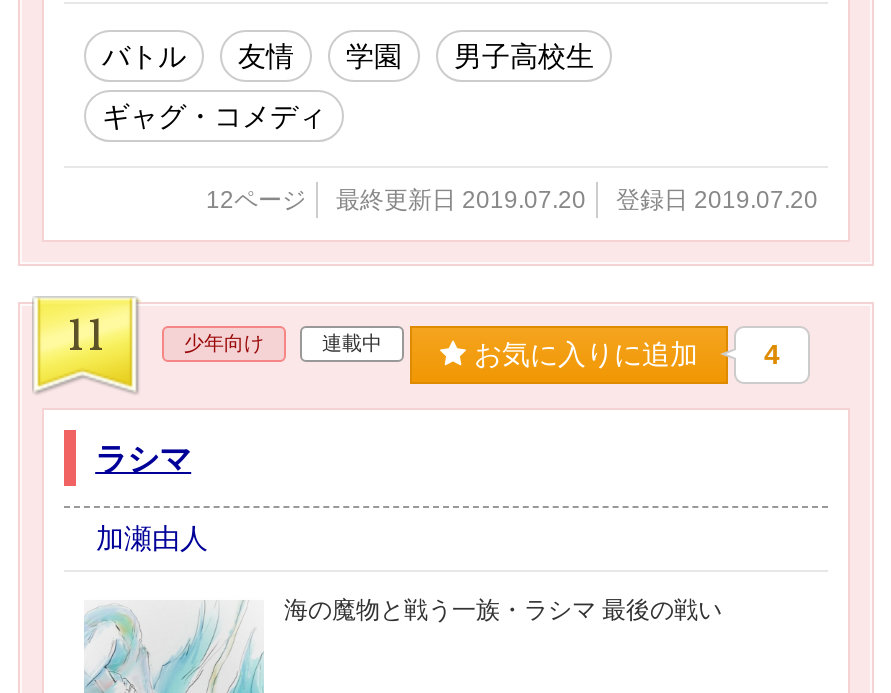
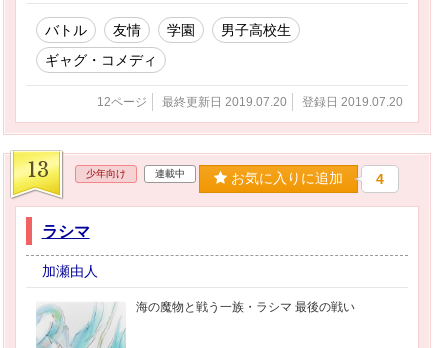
- 11
+ 13
